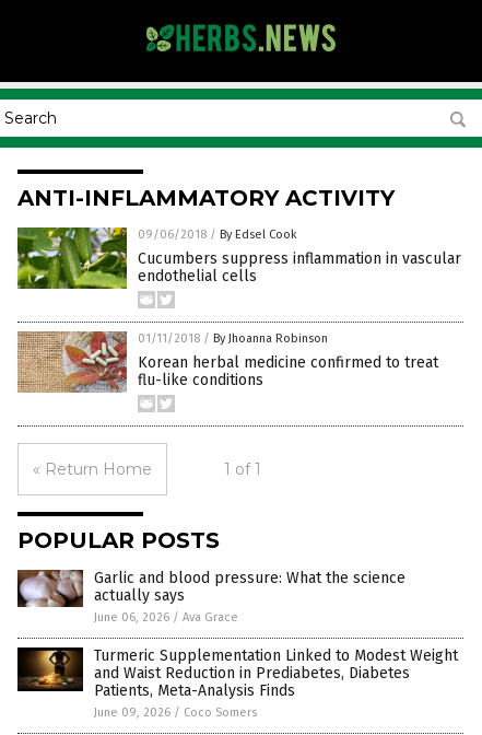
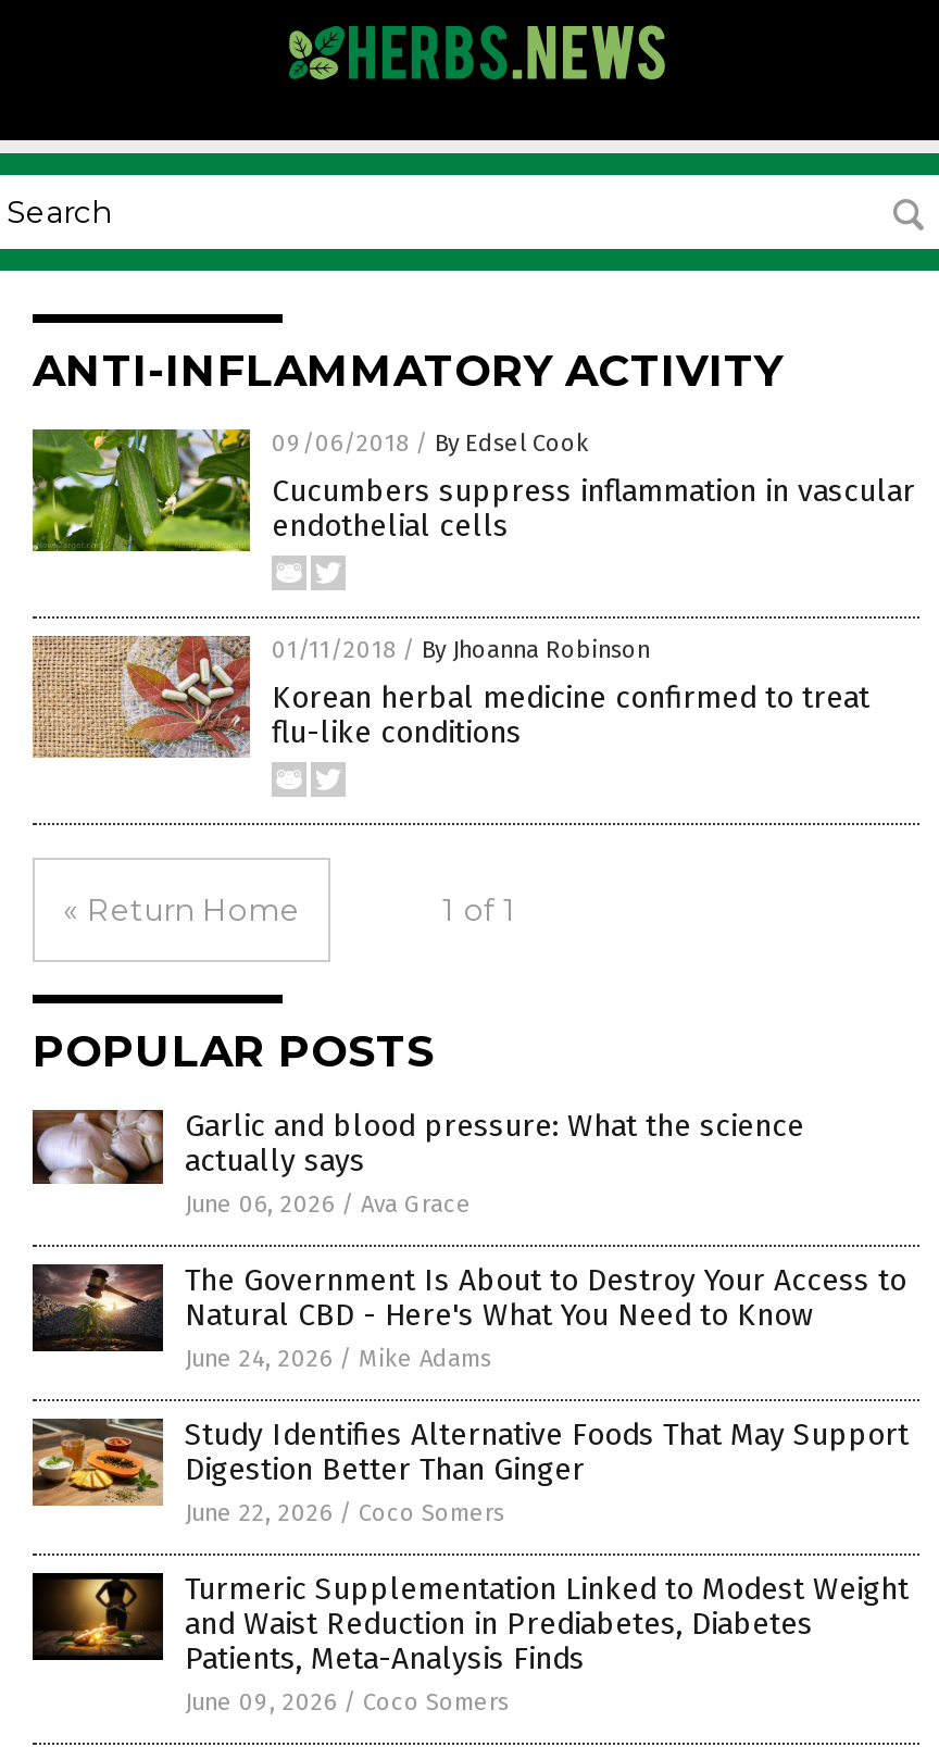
+ [image]
+ The Government Is About to Destroy Your Access to
+ Natural CBD - Here's What You Need to Know
+ June 24, 2026 / Mike Adams
+ Study Identifies Alternative Foods That May Support
+ Digestion Better Than Ginger
+ June 22, 2026 / Coco Somers

+ [image]
